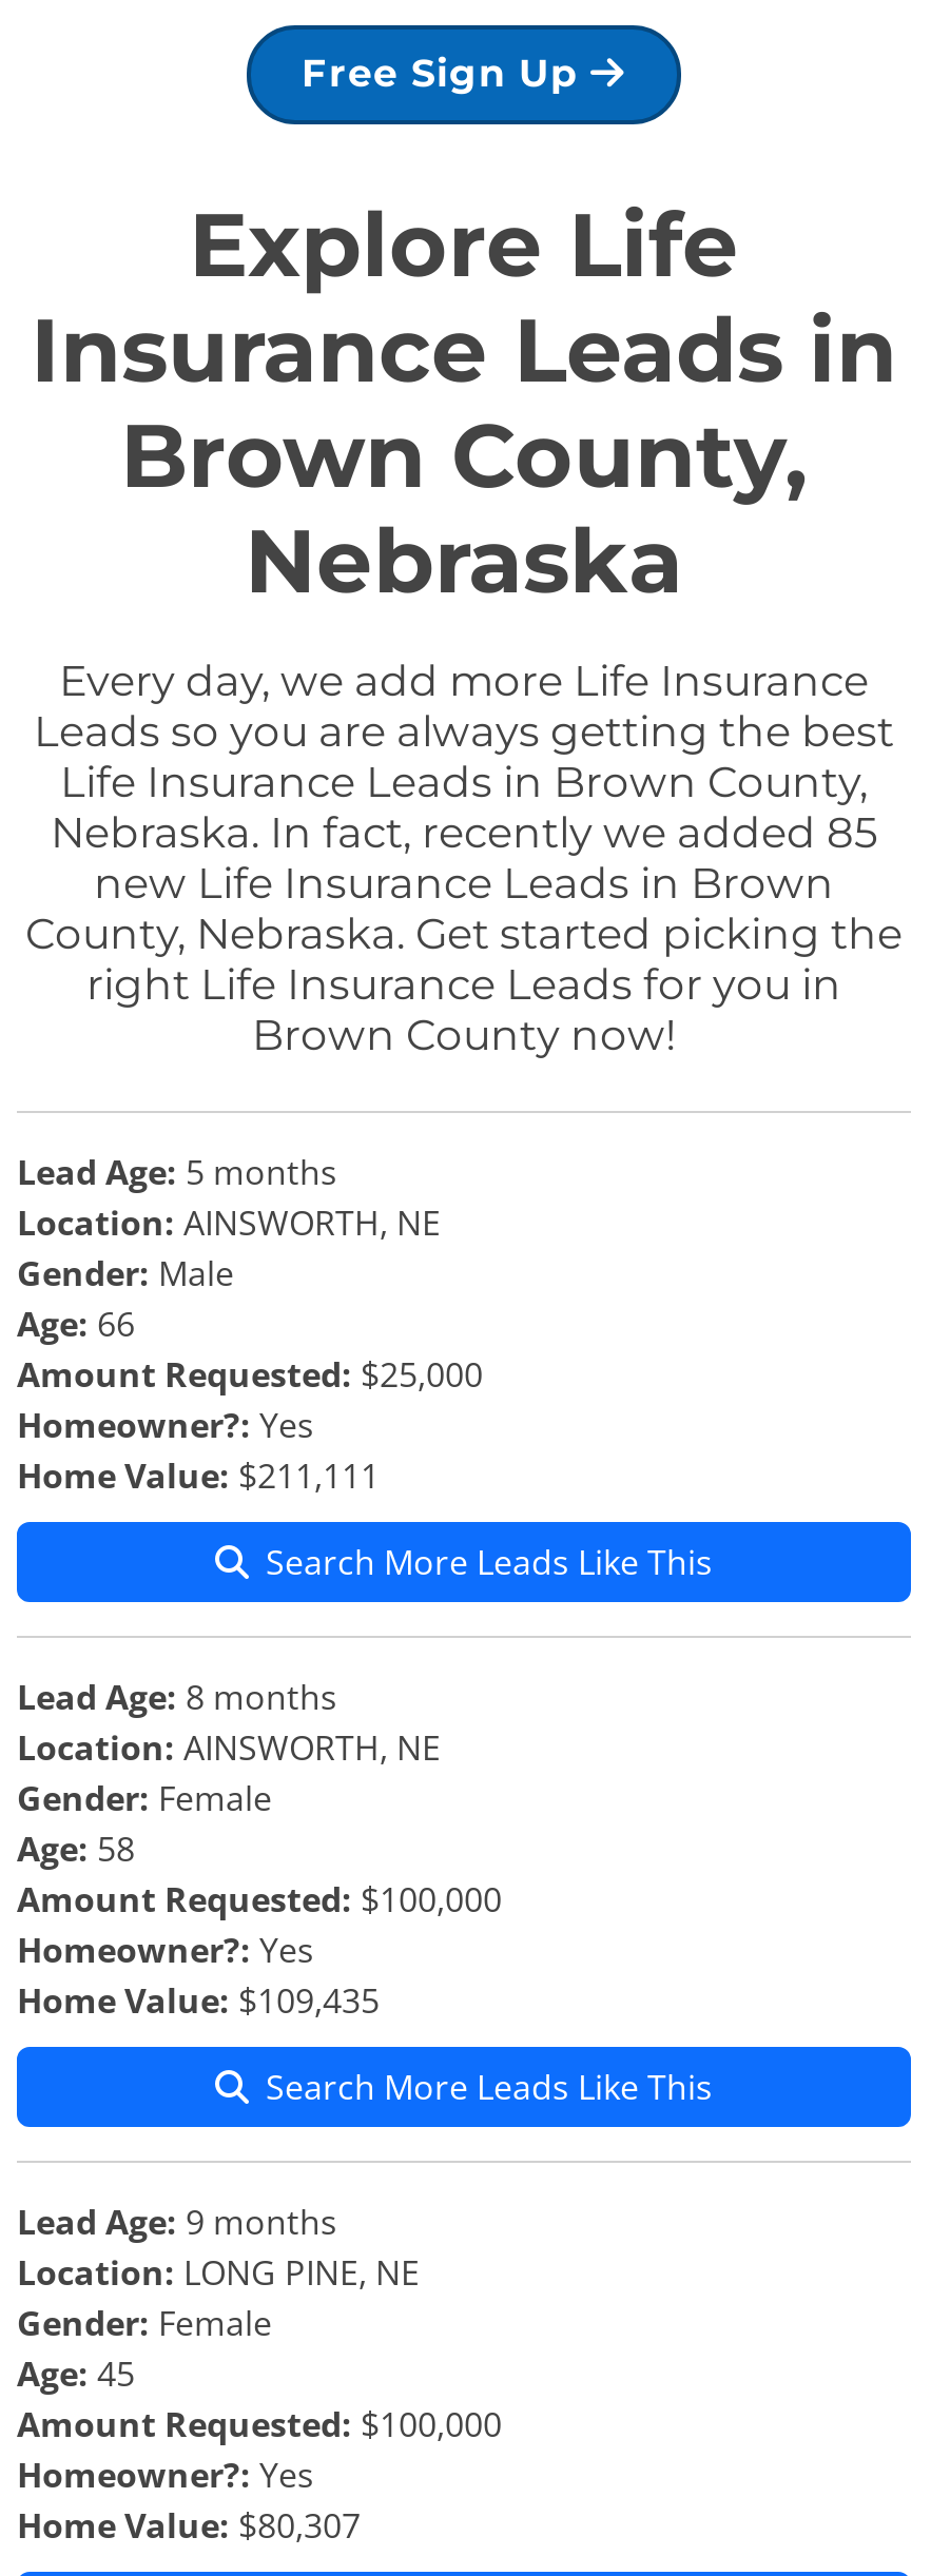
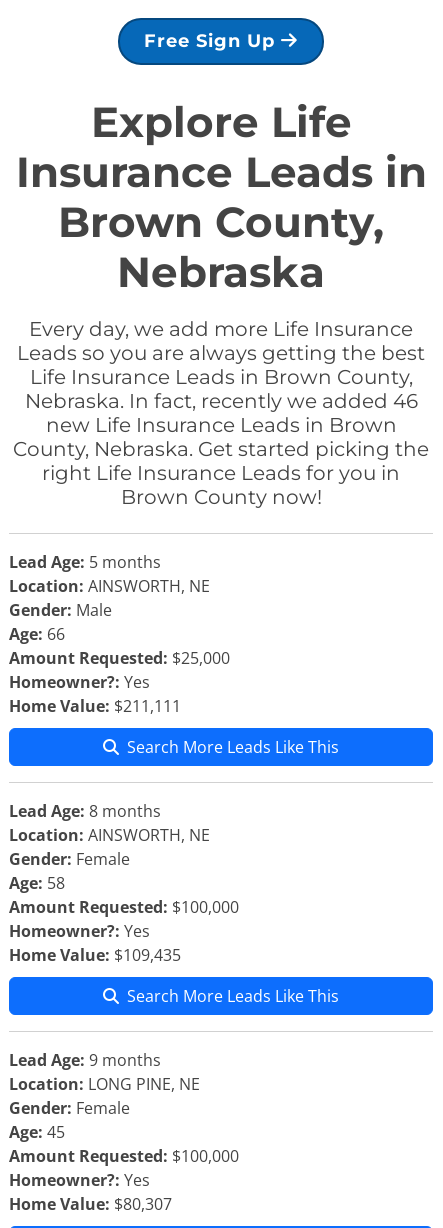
- Nebraska. In fact, recently we added 85
+ Nebraska. In fact, recently we added 46
